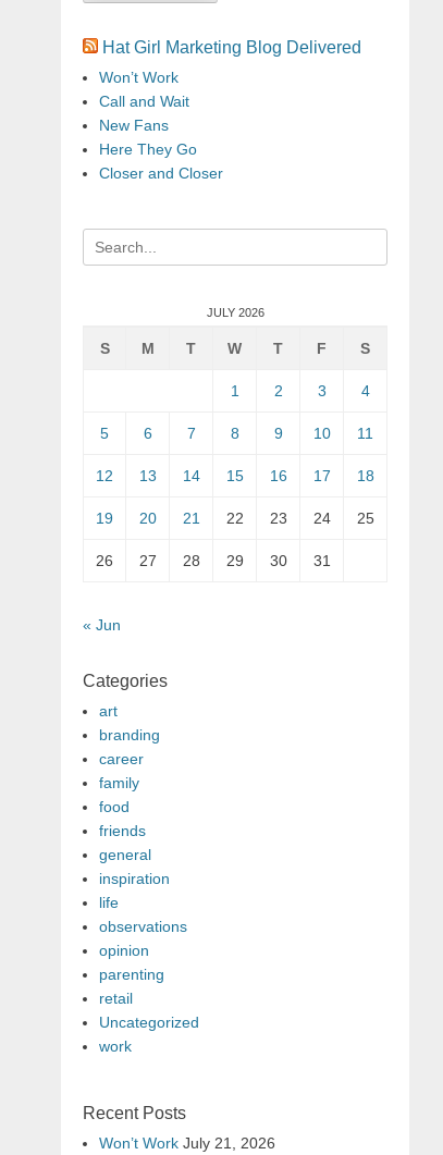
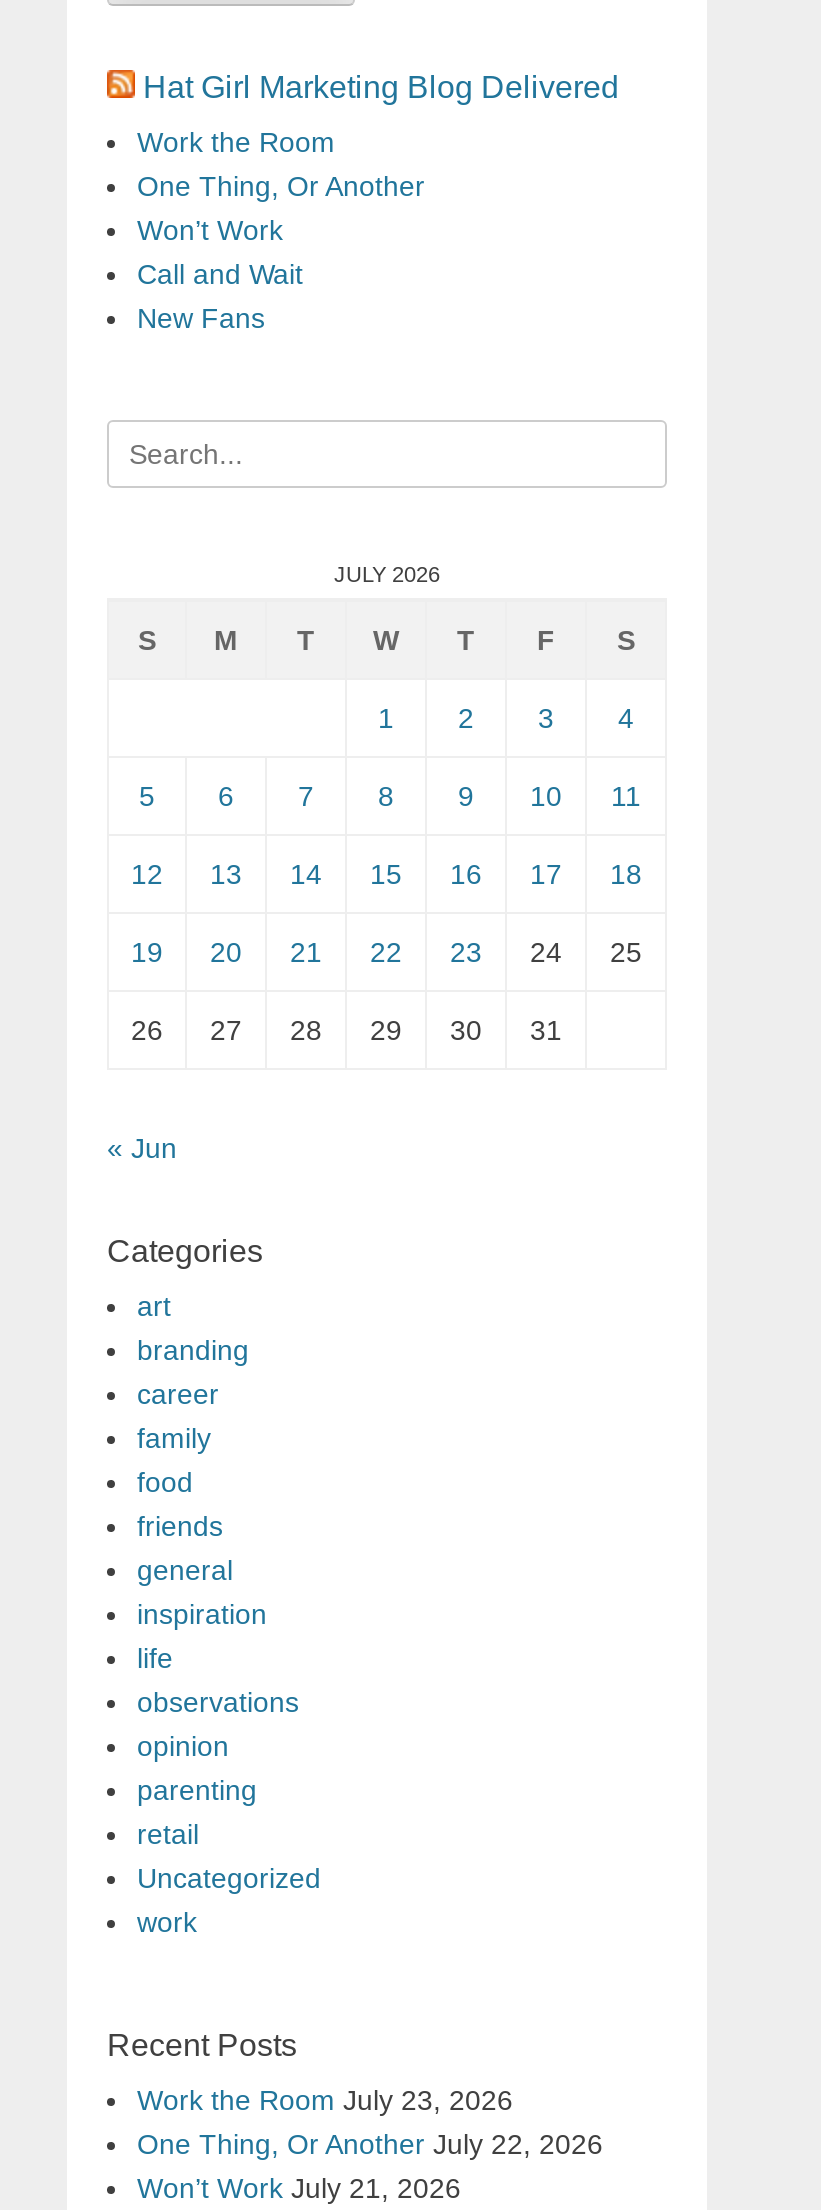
+ Work the Room
+ One Thing, Or Another

- Here They Go
- Closer and Closer

+ Work the Room July 23, 2026
+ One Thing, Or Another July 22, 2026
